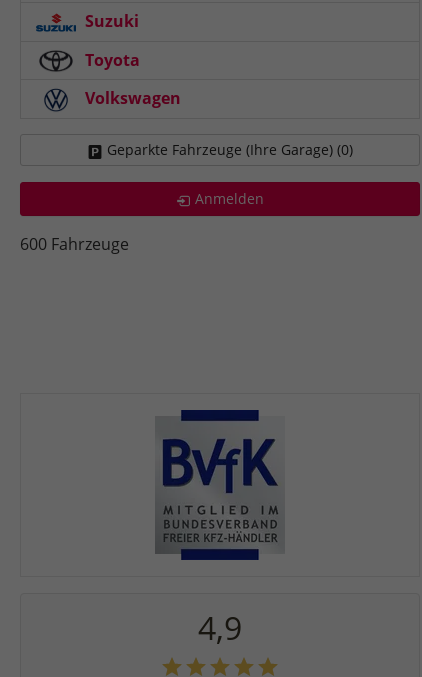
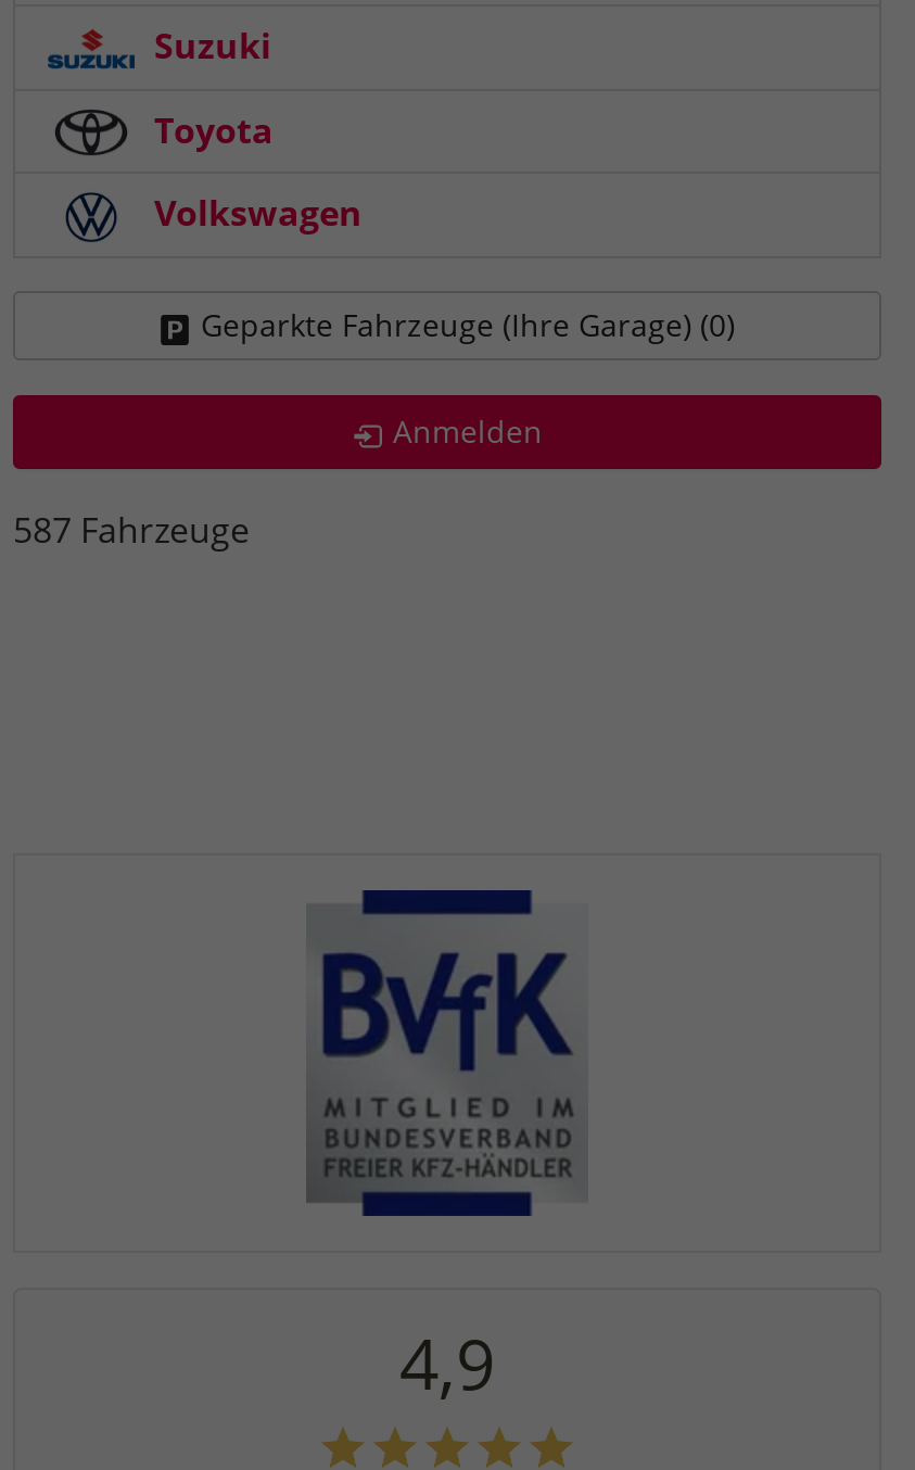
- 600 Fahrzeuge
+ 587 Fahrzeuge
